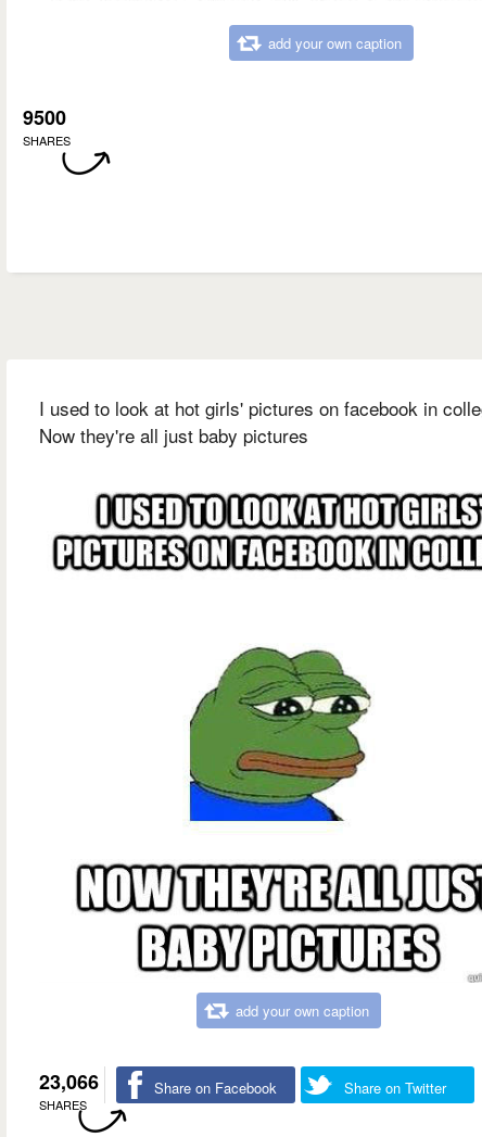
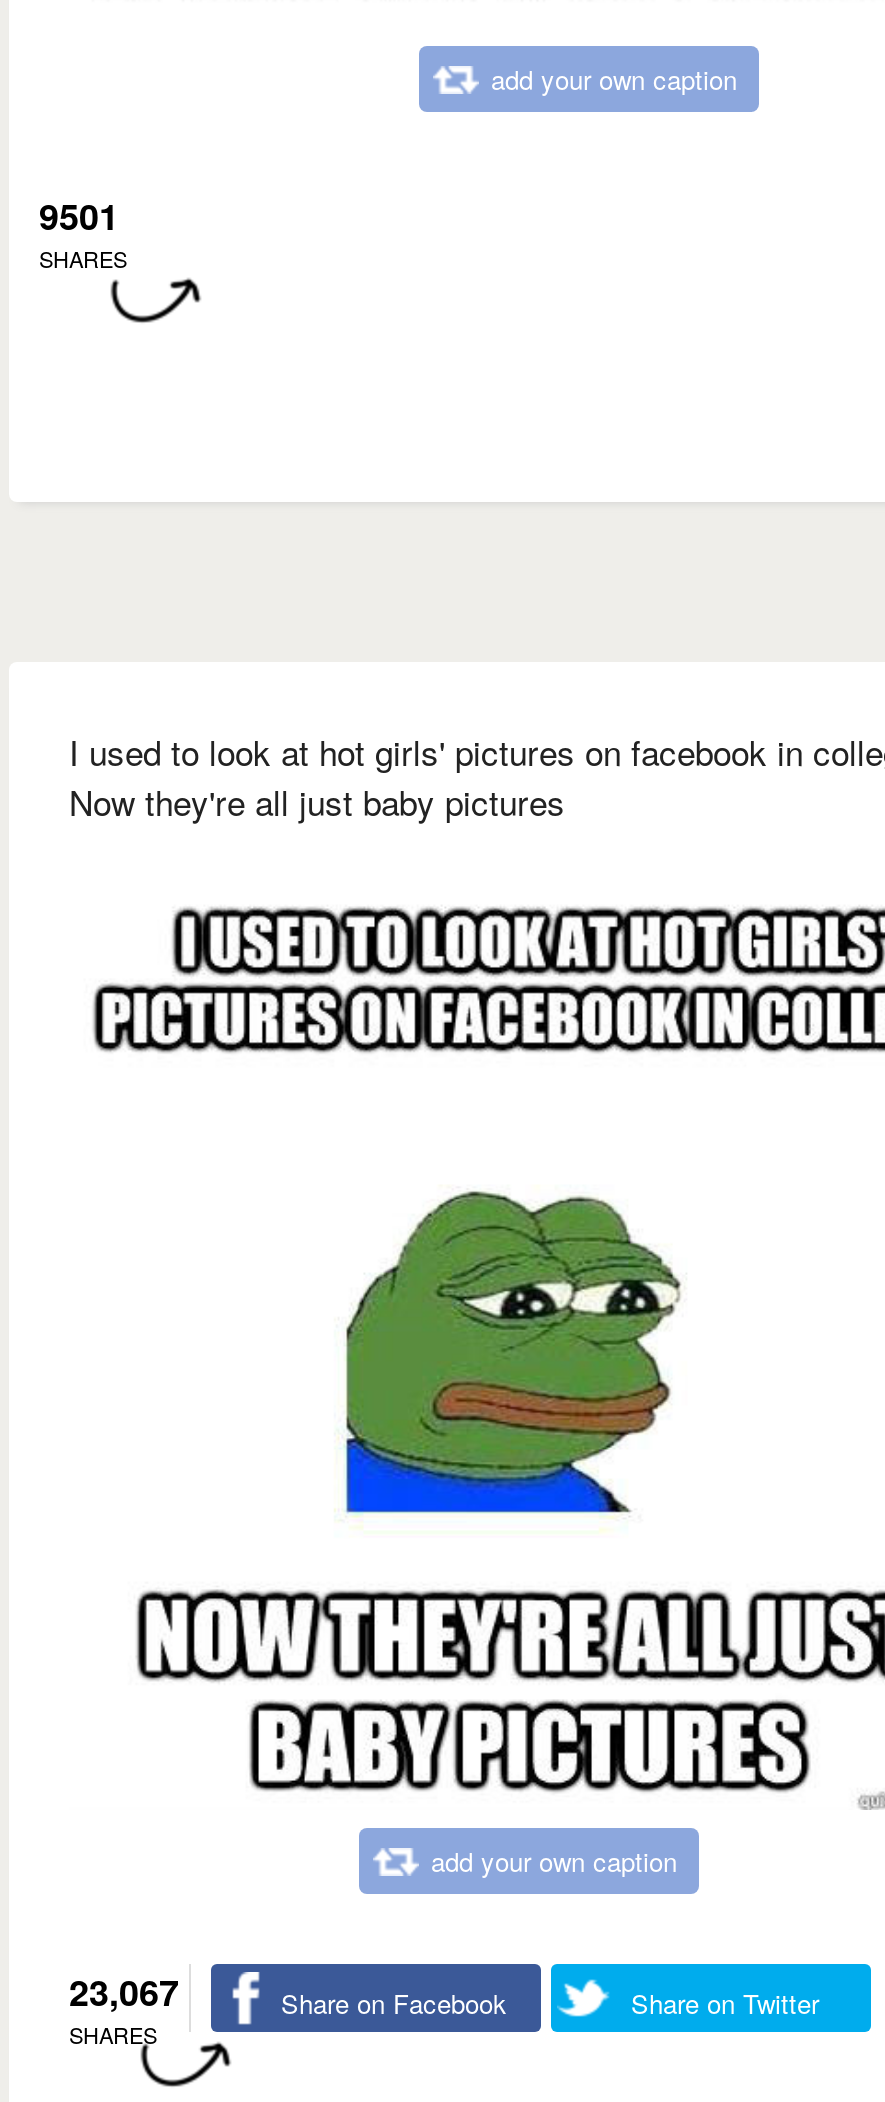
- 9500
+ 9501

- 23,066
+ 23,067
